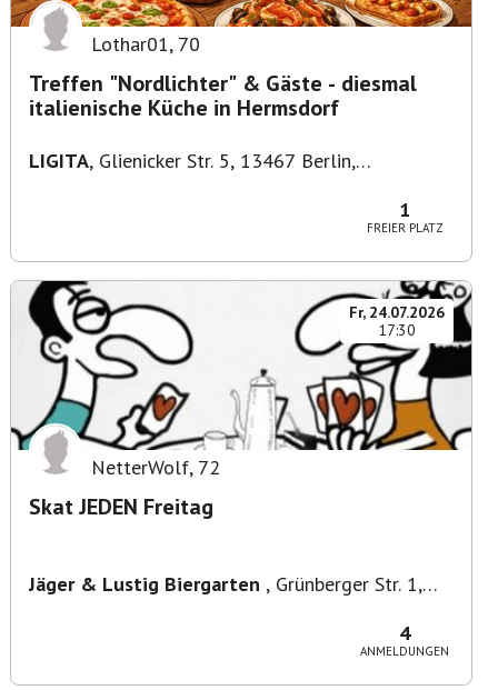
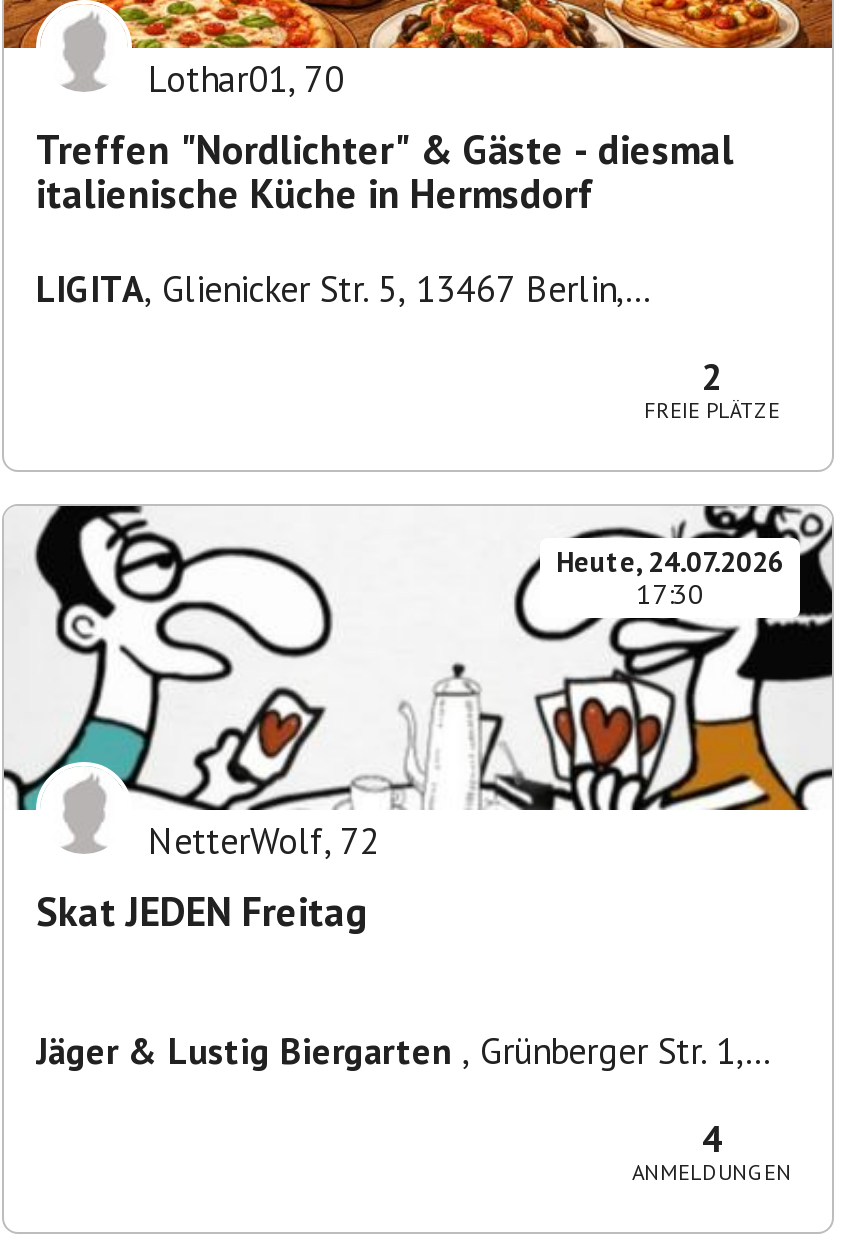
- 1
- FREIER PLATZ
+ 2
+ FREIE PLÄTZE

- Fr, 24.07.2026
+ Heute, 24.07.2026
